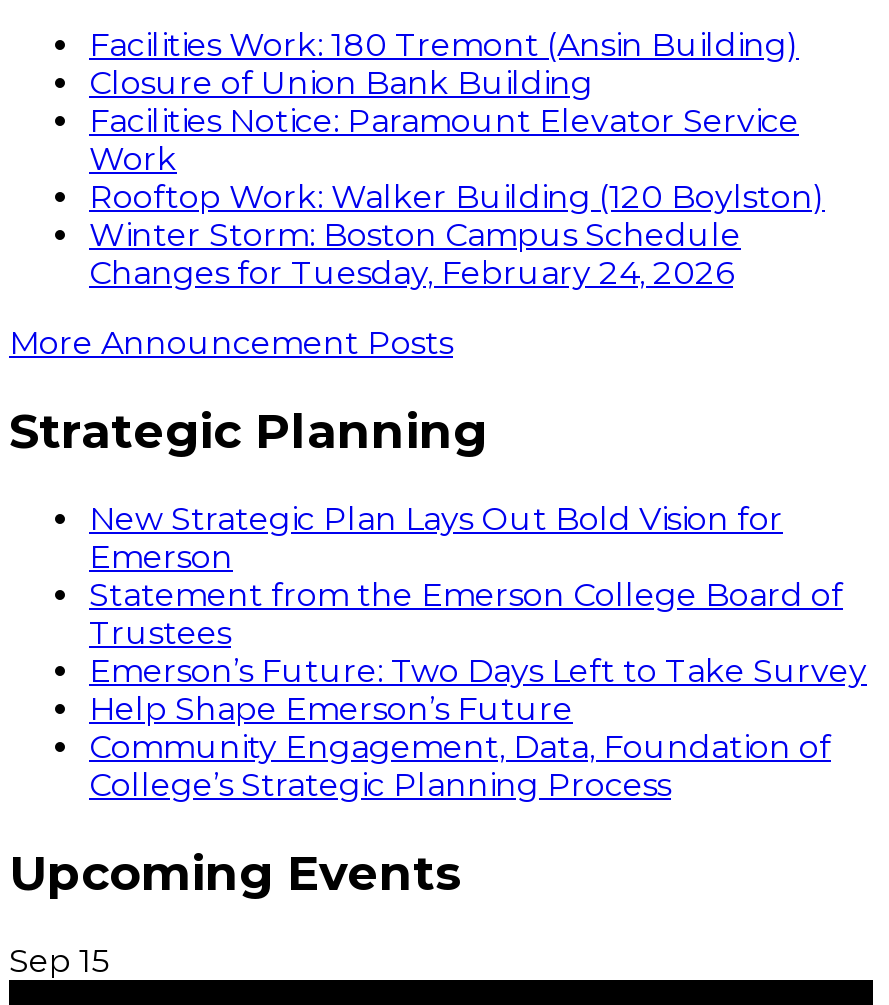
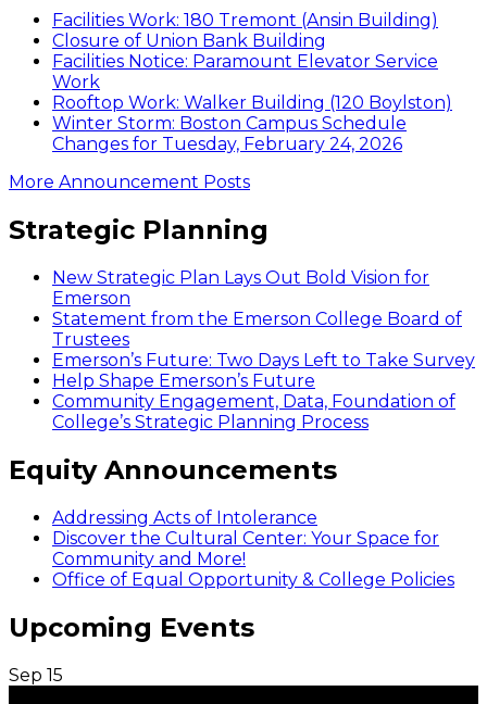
+ Equity Announcements
+ Addressing Acts of Intolerance
+ Discover the Cultural Center: Your Space for
+ Community and More!
+ Office of Equal Opportunity & College Policies
